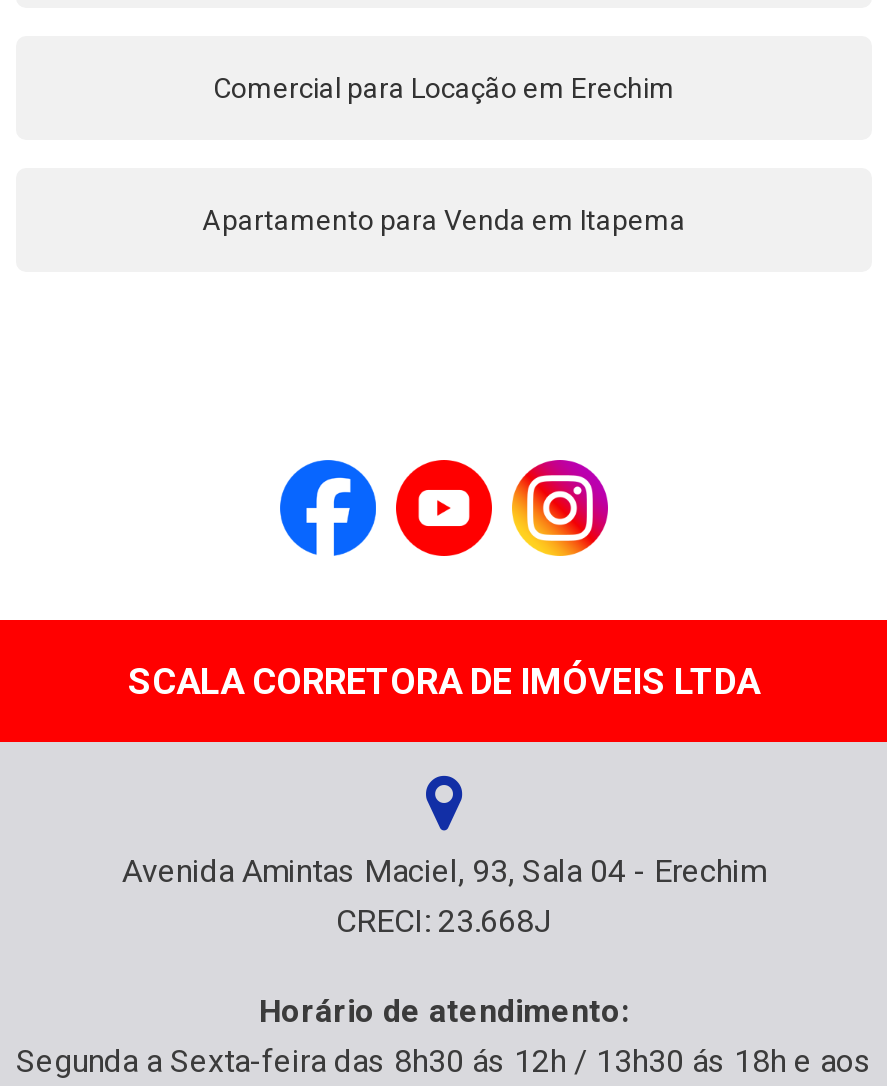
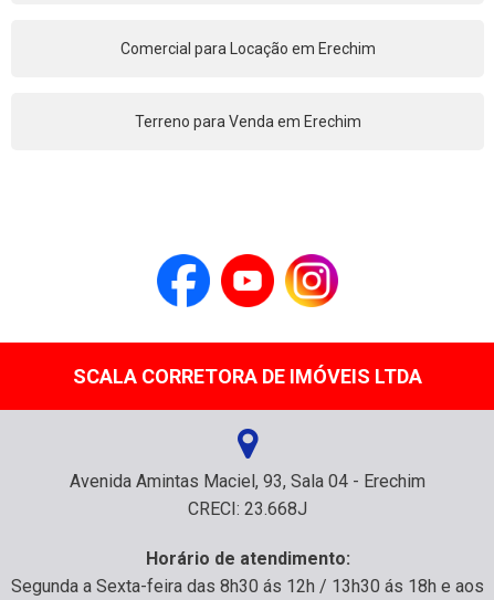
- Apartamento para Venda em Itapema
+ Terreno para Venda em Erechim
